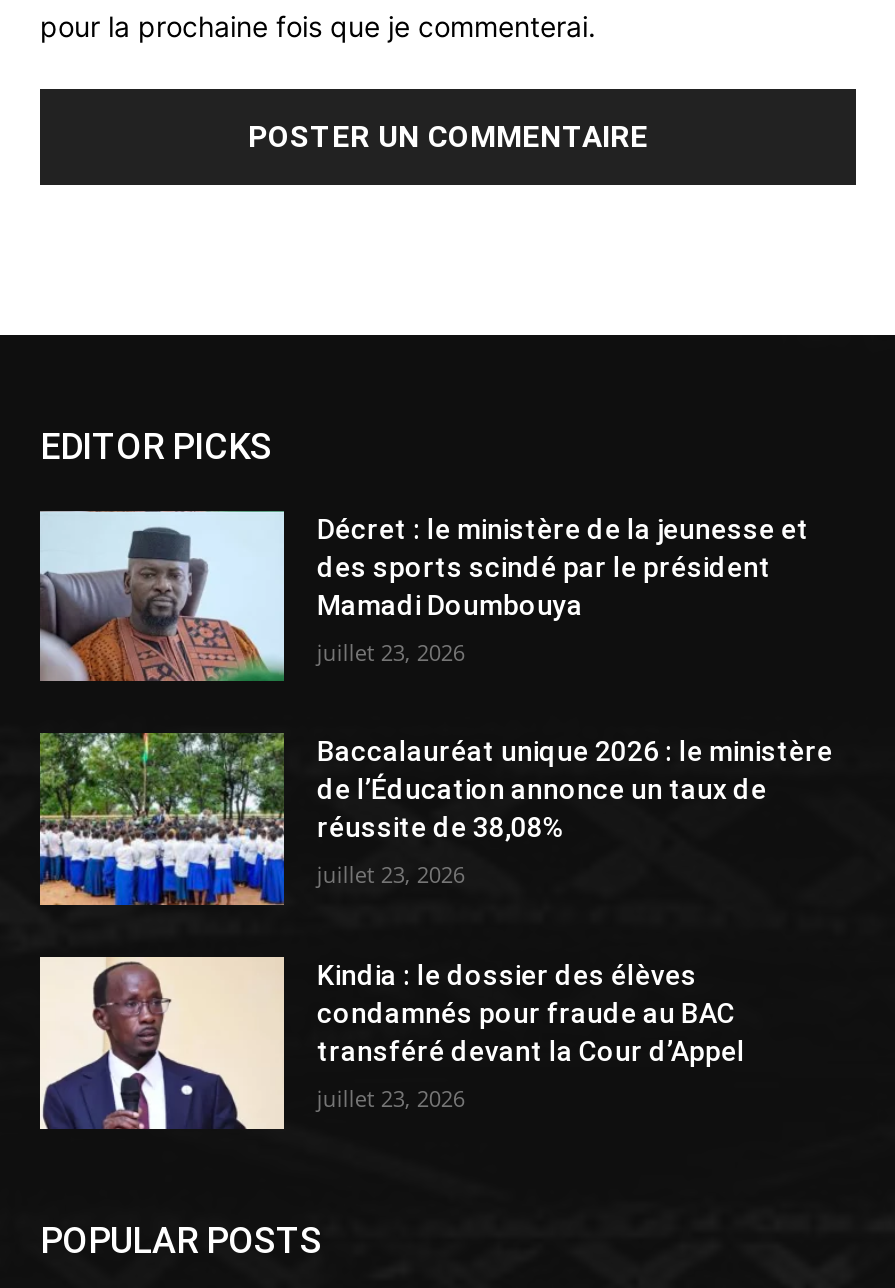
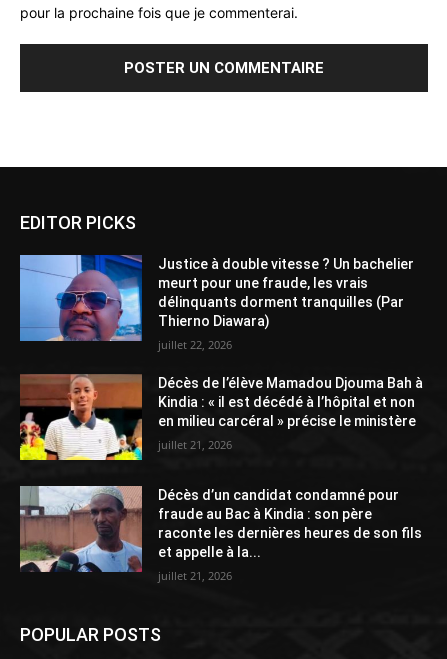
- [image]
- Décret : le ministère de la jeunesse et
- des sports scindé par le président
- Mamadi Doumbouya
+ [image]
+ Justice à double vitesse ? Un bachelier
+ meurt pour une fraude, les vrais
+ délinquants dorment tranquilles (Par
+ Thierno Diawara)

- juillet 23, 2026
+ juillet 22, 2026

- [image]
- Baccalauréat unique 2026 : le ministère
- de l’Éducation annonce un taux de
- réussite de 38,08%
+ [image]
+ Décès de l’élève Mamadou Djouma Bah à
+ Kindia : « il est décédé à l’hôpital et non
+ en milieu carcéral » précise le ministère

- juillet 23, 2026
+ juillet 21, 2026

- [image]
- Kindia : le dossier des élèves
- condamnés pour fraude au BAC
- transféré devant la Cour d’Appel
+ [image]
+ Décès d’un candidat condamné pour
+ fraude au Bac à Kindia : son père
+ raconte les dernières heures de son fils
+ et appelle à la...

- juillet 23, 2026
+ juillet 21, 2026
